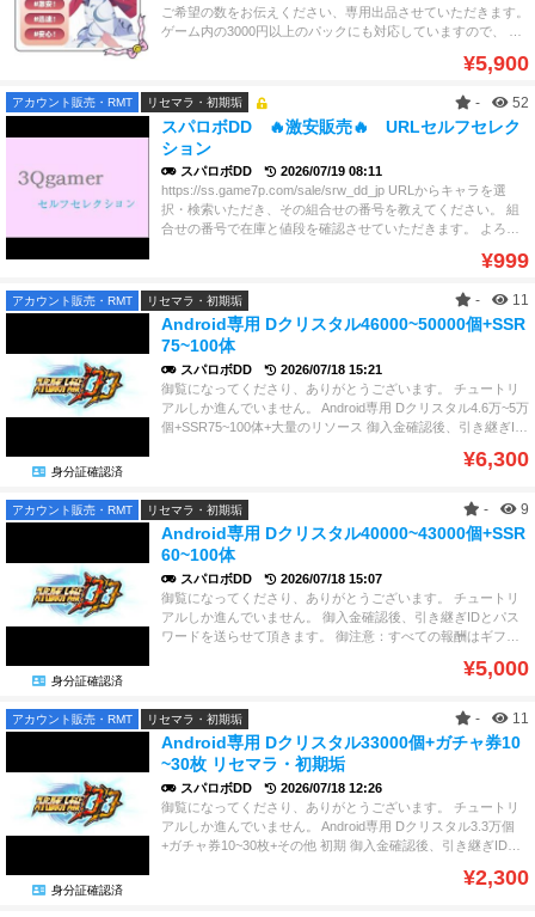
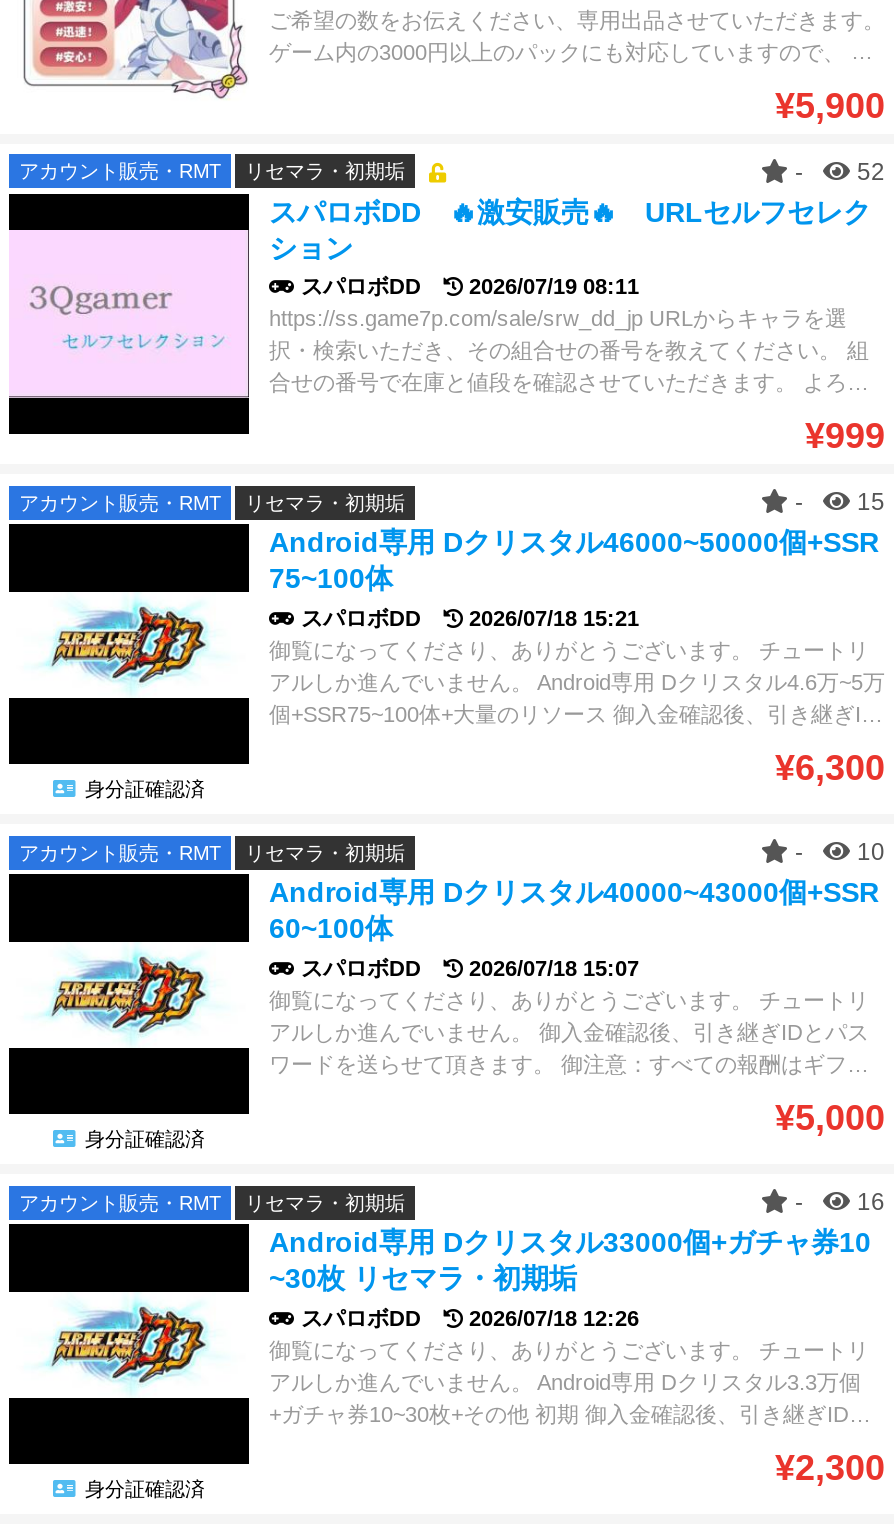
- 11
+ 15

- 9
+ 10

- 11
+ 16
